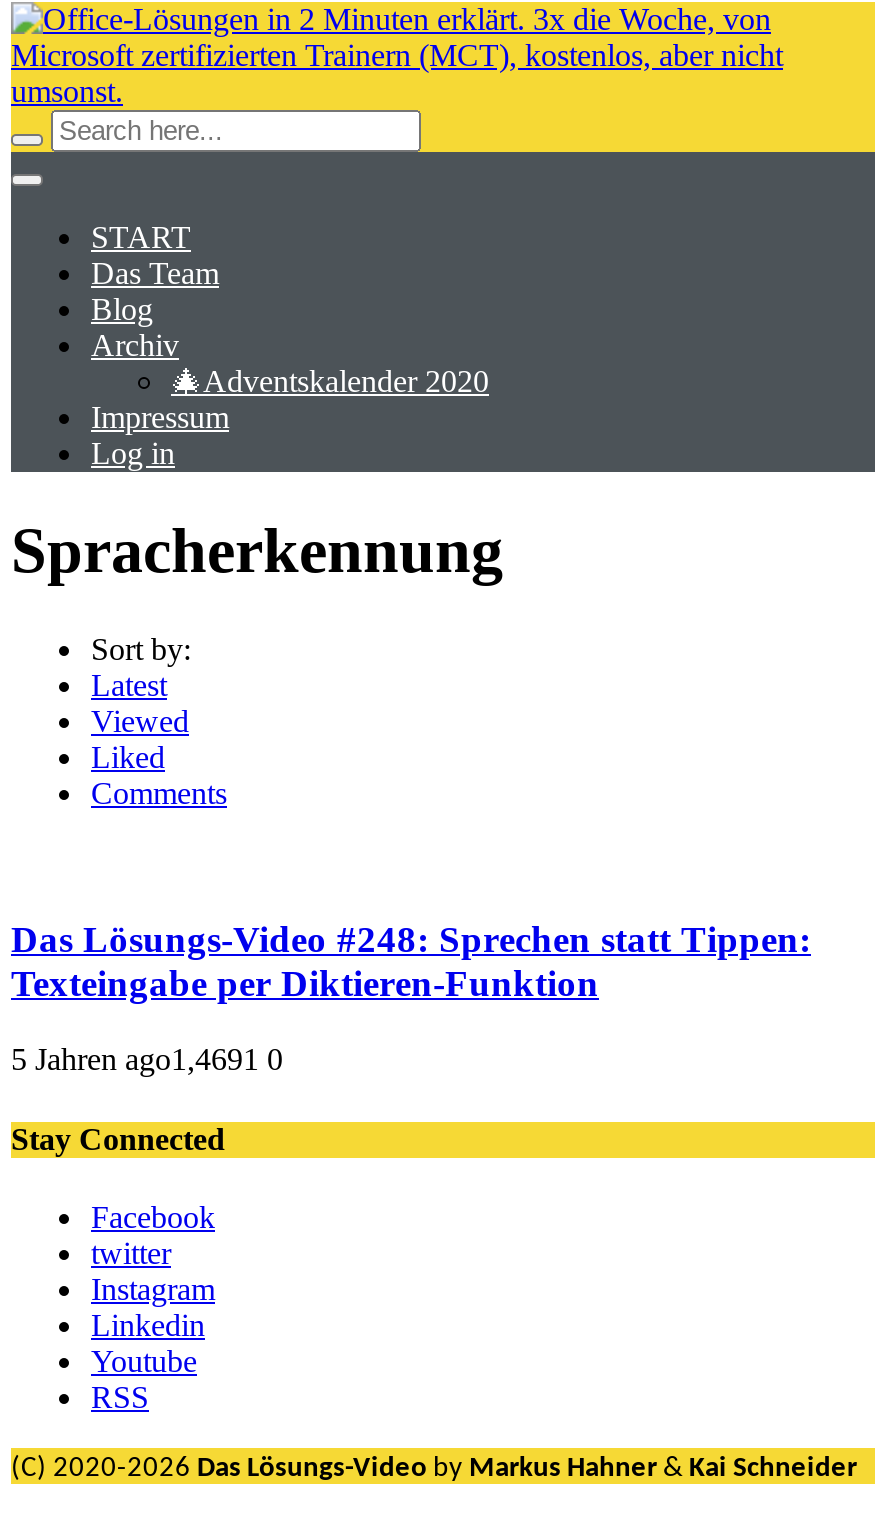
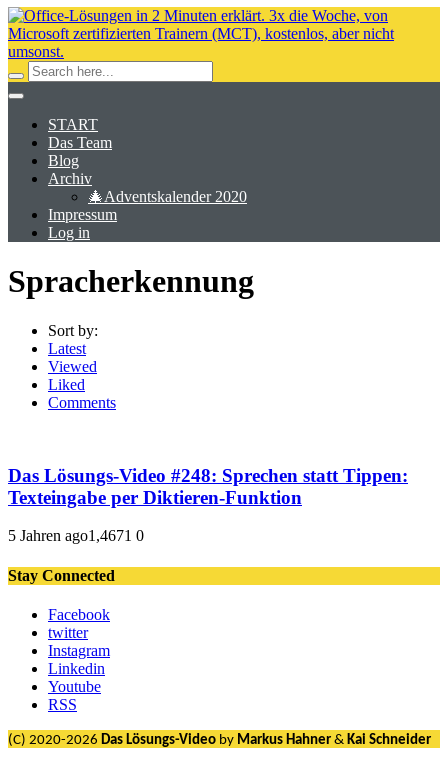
- 5 Jahren ago1,4691 0
+ 5 Jahren ago1,4671 0
